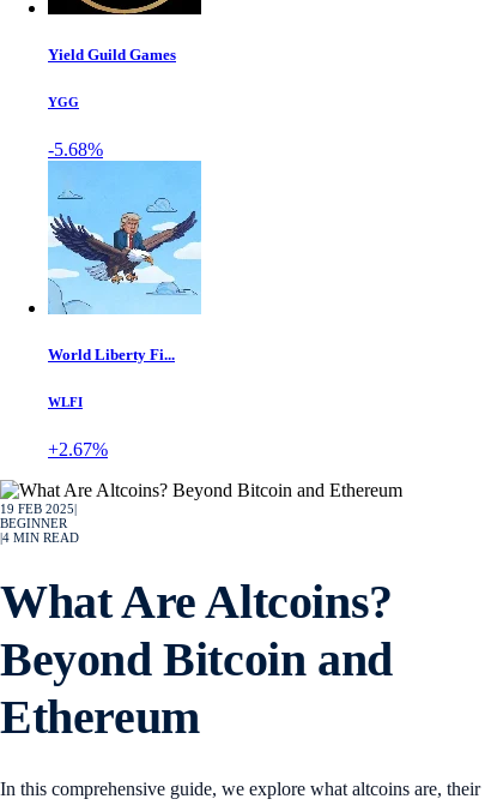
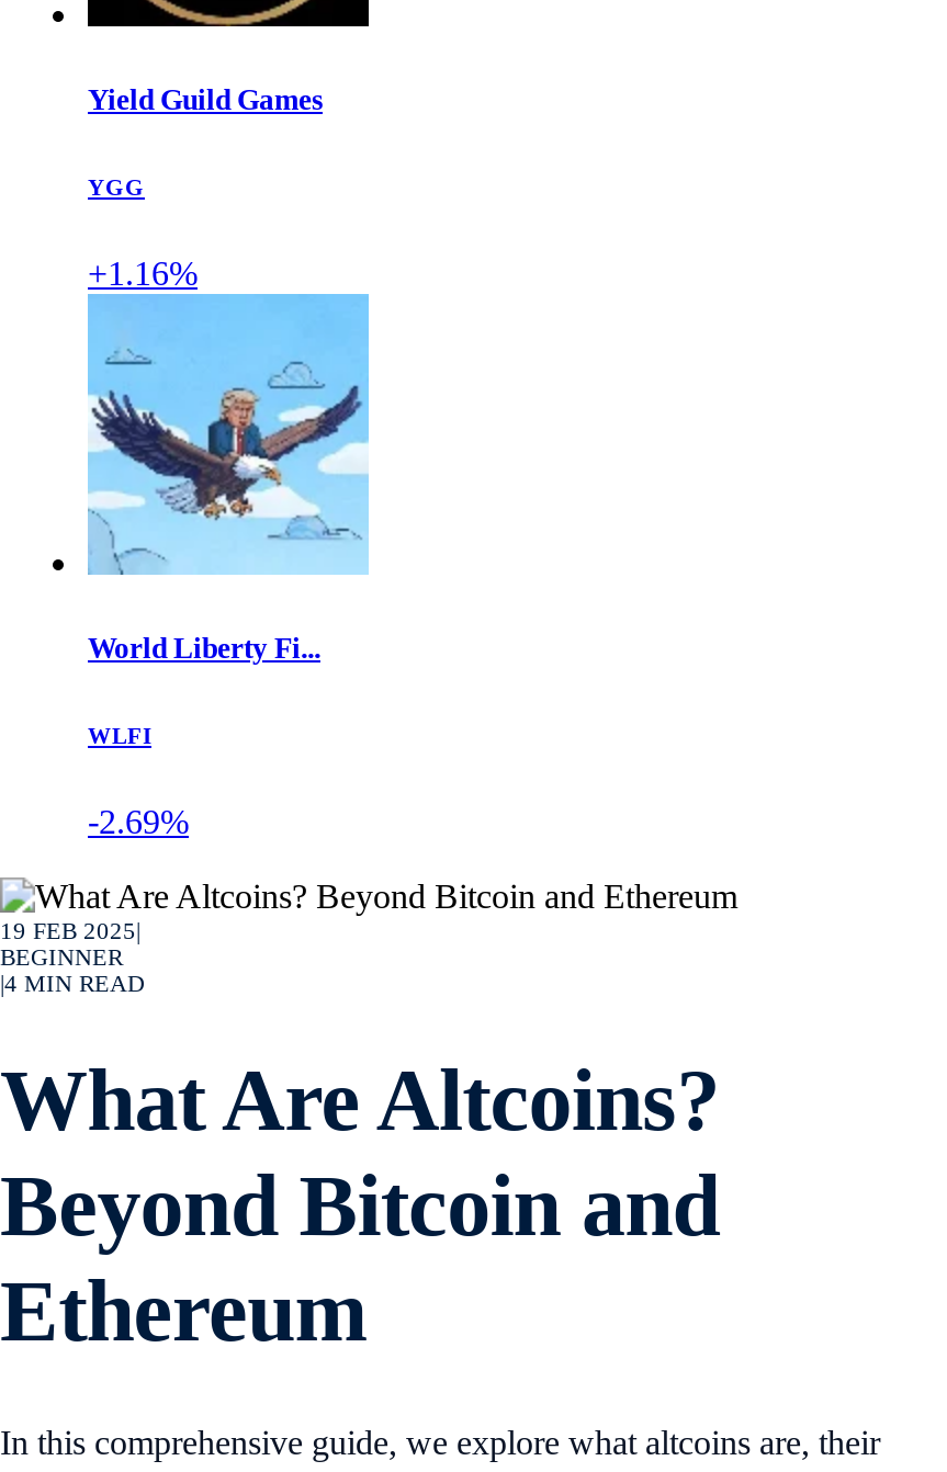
- -5.68%
+ +1.16%

- +2.67%
+ -2.69%
